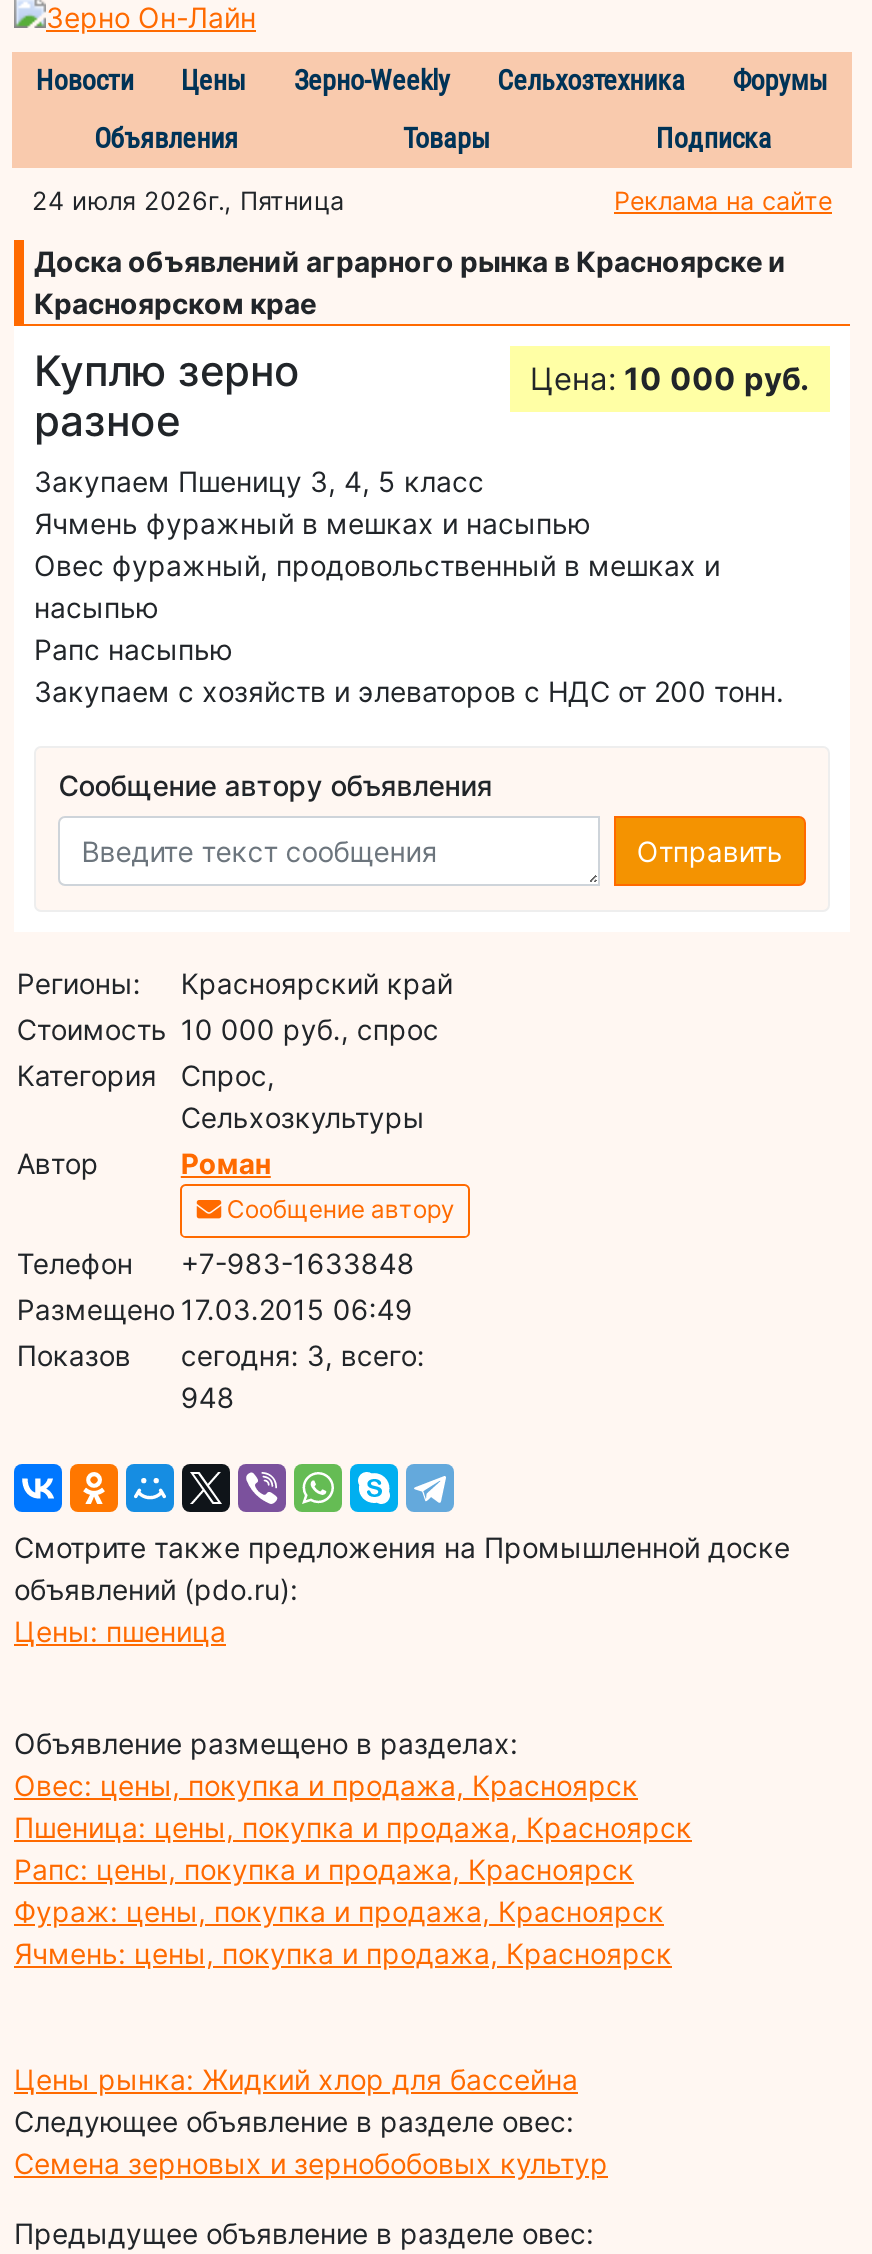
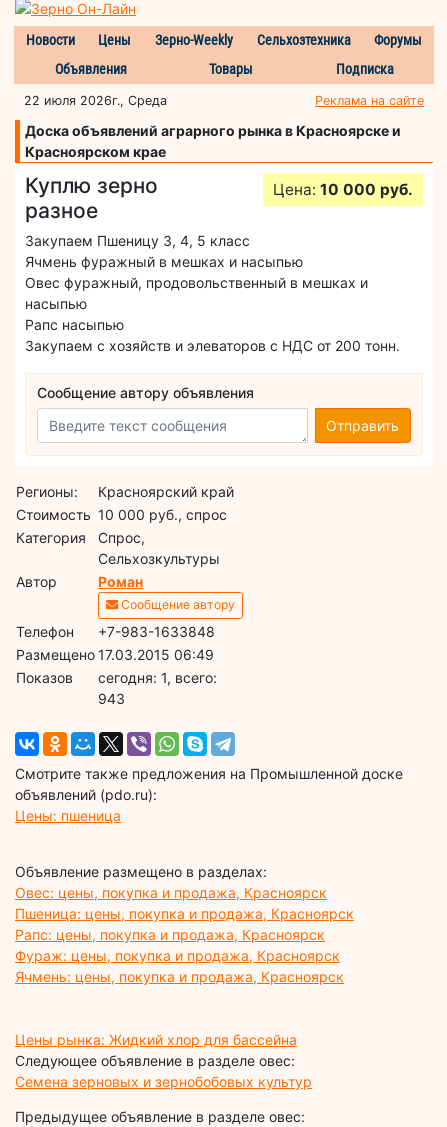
- 24 июля 2026г., Пятница
+ 22 июля 2026г., Среда

- cегодня: 3, всего:
+ cегодня: 1, всего:

- 948
+ 943
